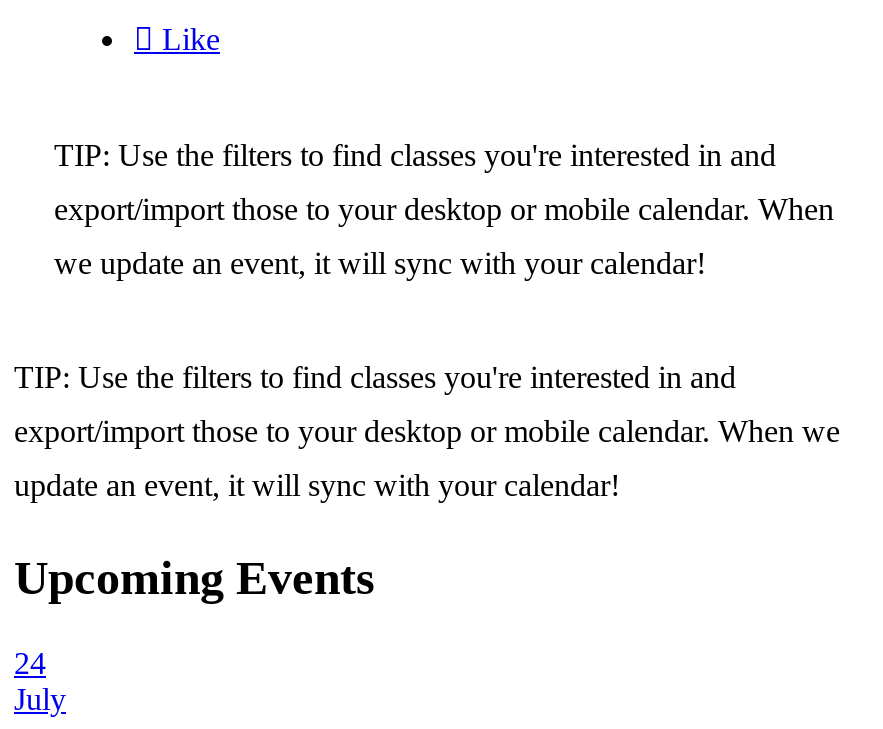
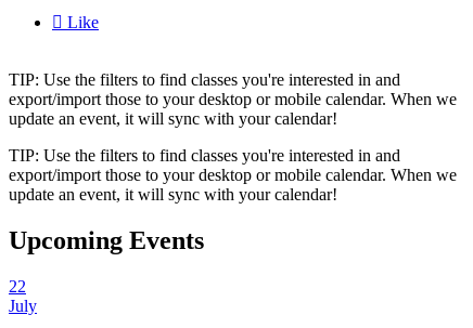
- 24
+ 22
